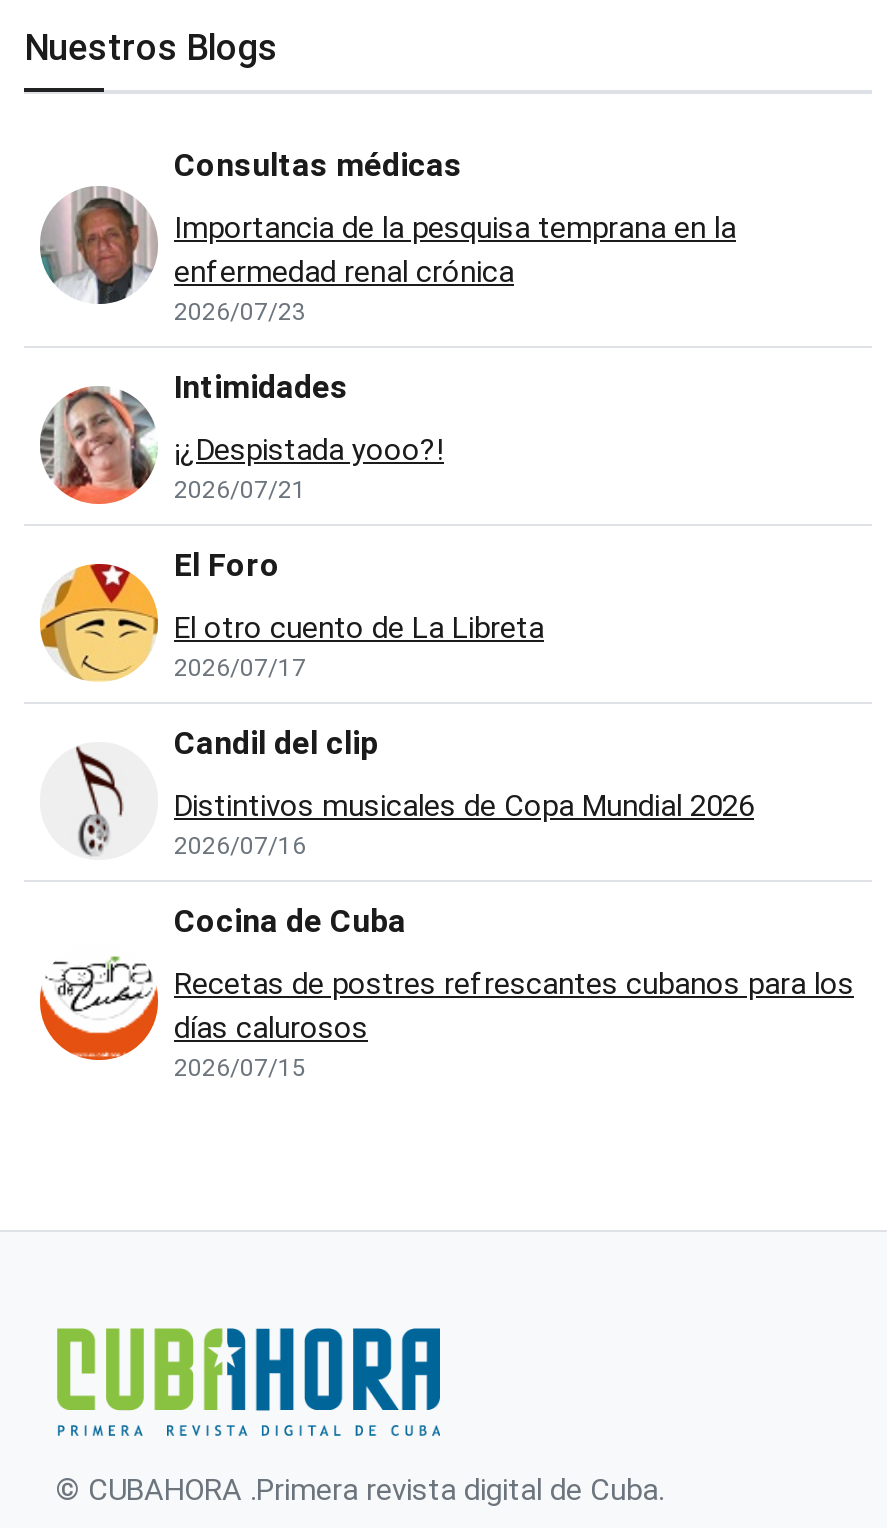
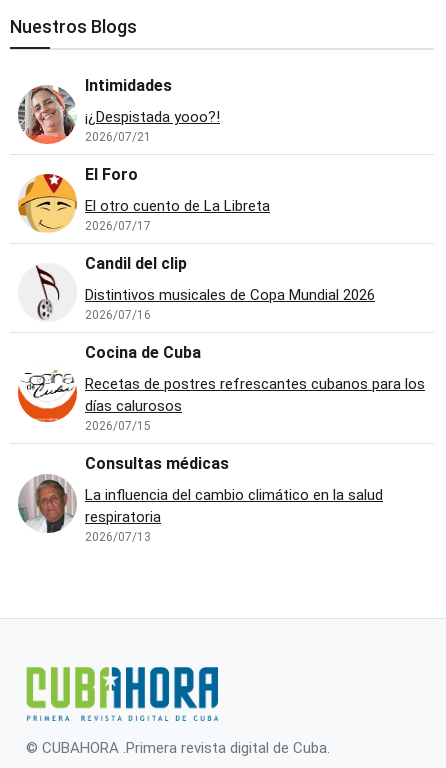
moved down: [image] | Consultas médicas

- Importancia de la pesquisa temprana en la
- enfermedad renal crónica
- 2026/07/23

moved up: [image] | Intimidades | ¡¿Despistada yooo?! | ... | días calurosos | 2026/07/15

+ La influencia del cambio climático en la salud
+ respiratoria
+ 2026/07/13
